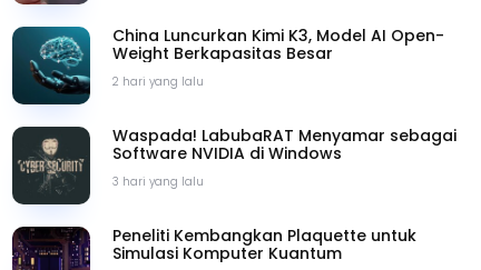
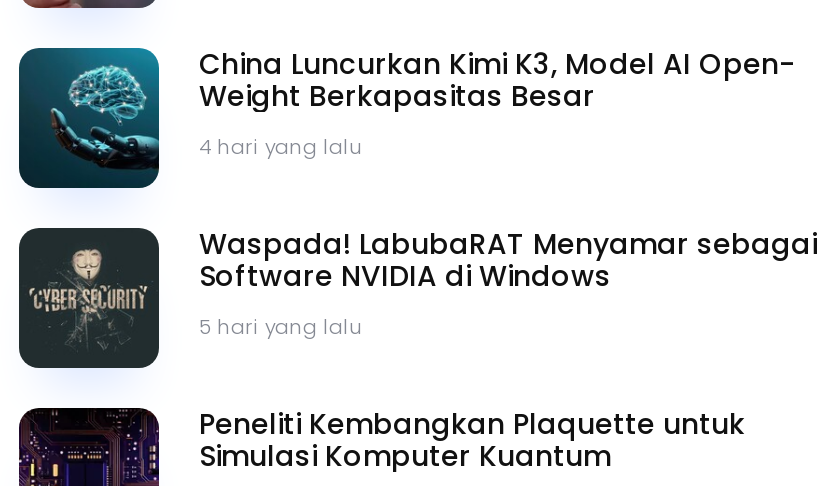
- 2 hari yang lalu
+ 4 hari yang lalu

- 3 hari yang lalu
+ 5 hari yang lalu
